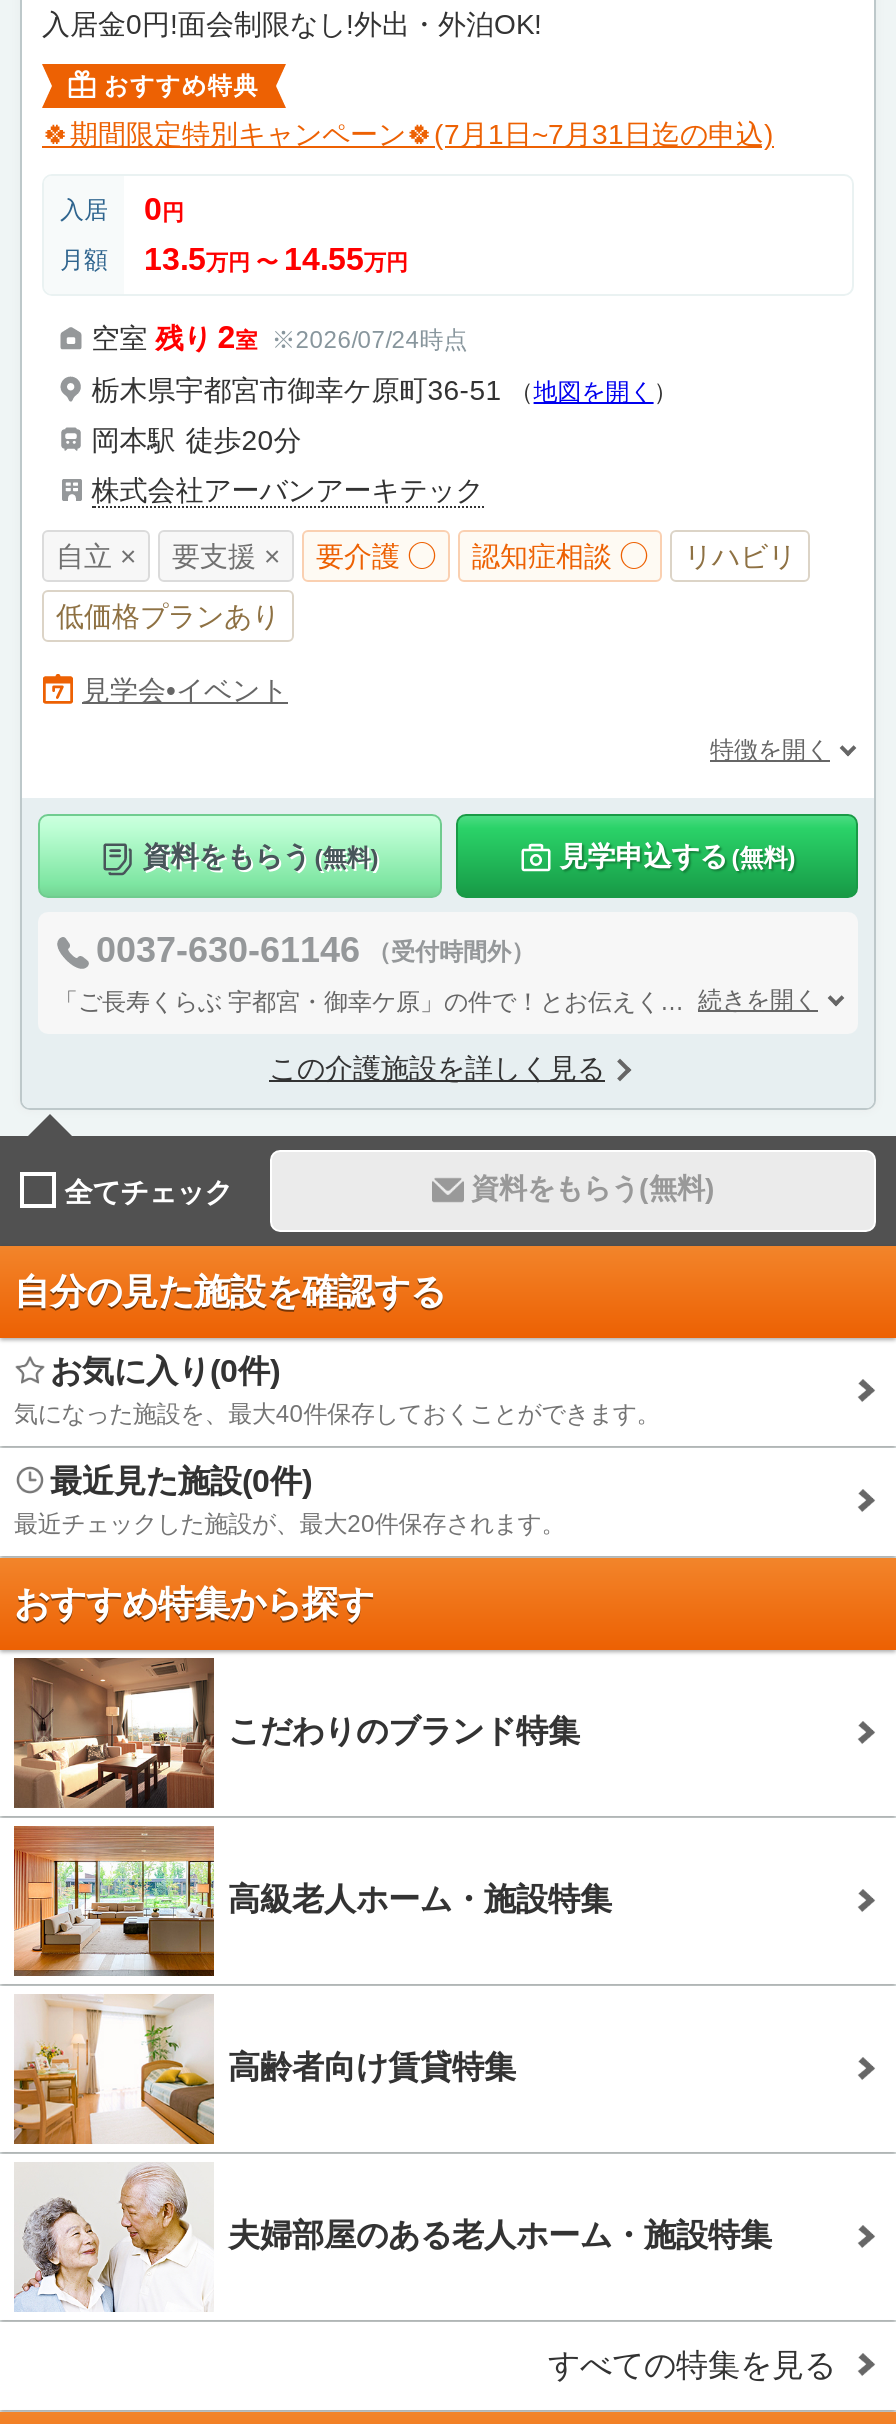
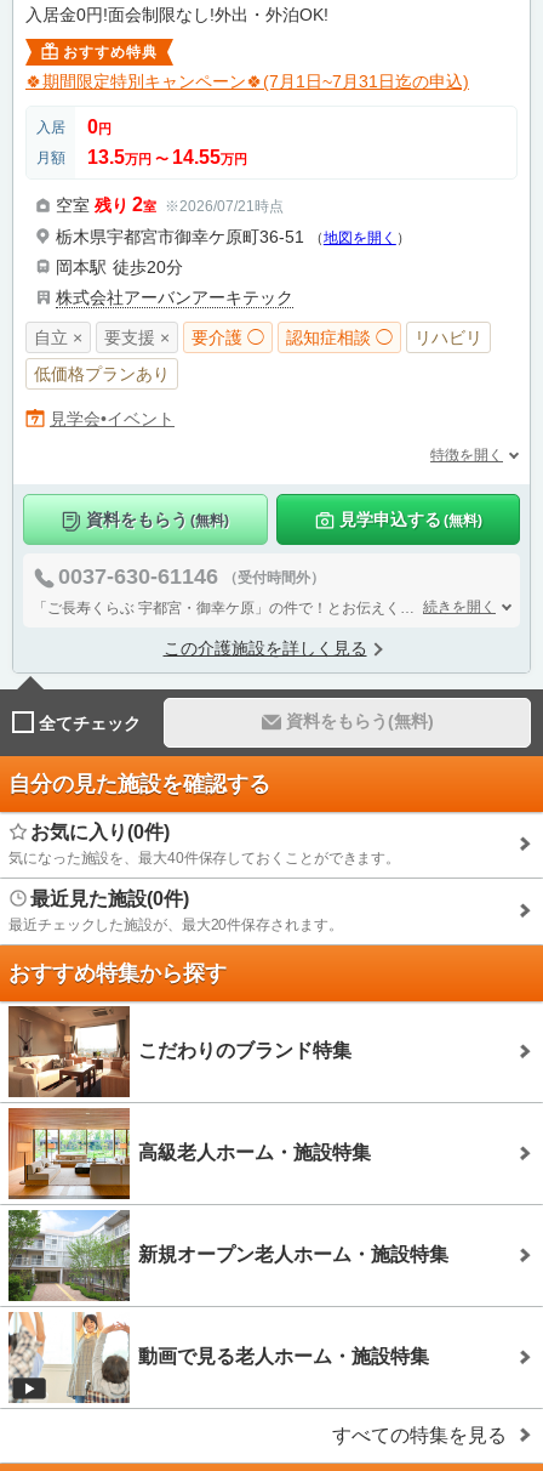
- 空室残り 2室 ※2026/07/24時点
+ 空室残り 2室 ※2026/07/21時点

- [image]
- 高齢者向け賃貸特集
+ [image]
+ 新規オープン老人ホーム・施設特集

- [image]
- 夫婦部屋のある老人ホーム・施設特集
+ [image]
+ 動画で見る老人ホーム・施設特集
